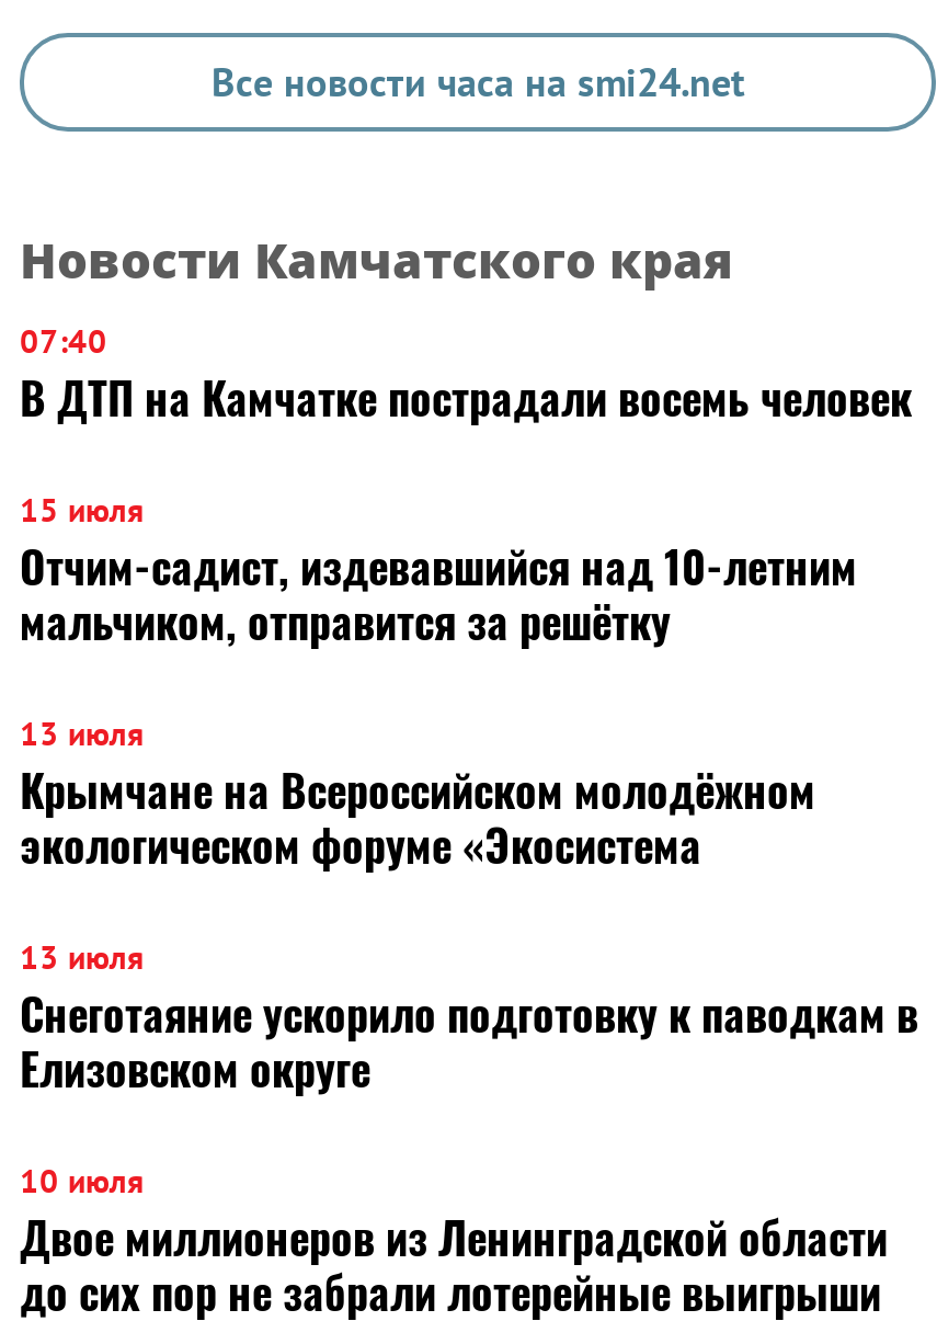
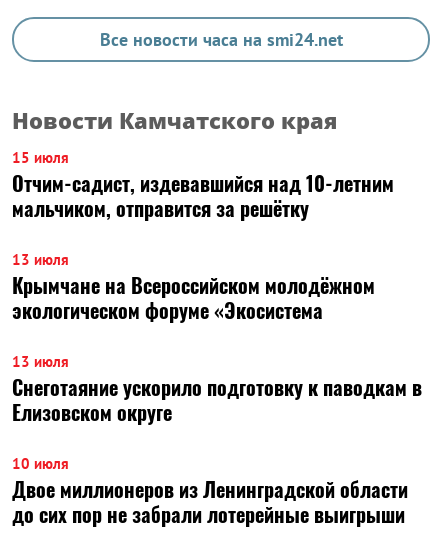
- 07:40
- В ДТП на Камчатке пострадали восемь человек
